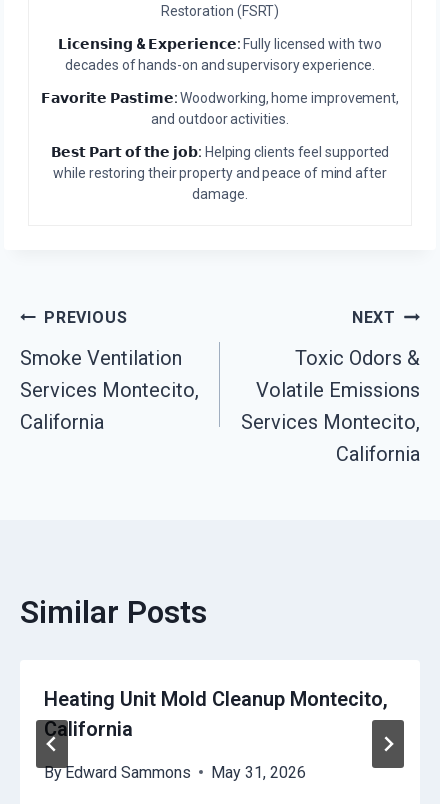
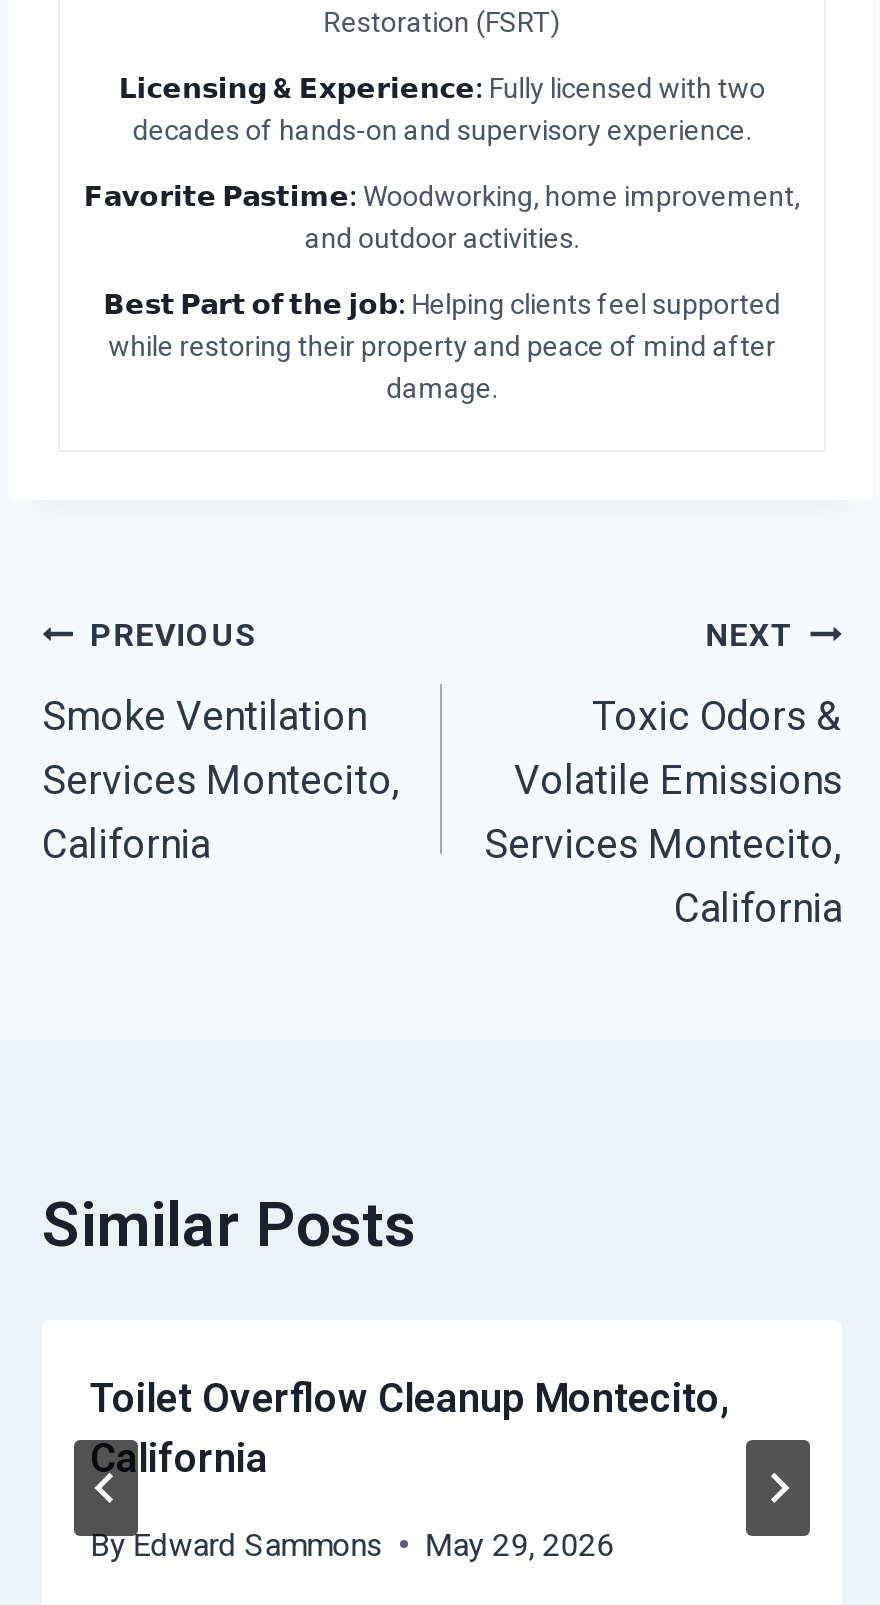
- Heating Unit Mold Cleanup Montecito,
+ Toilet Overflow Cleanup Montecito,

- By Edward Sammons May 31, 2026
+ By Edward Sammons May 29, 2026
